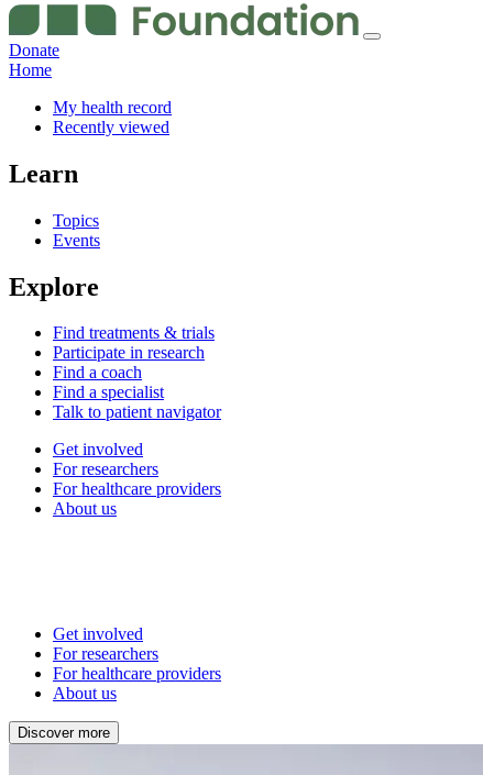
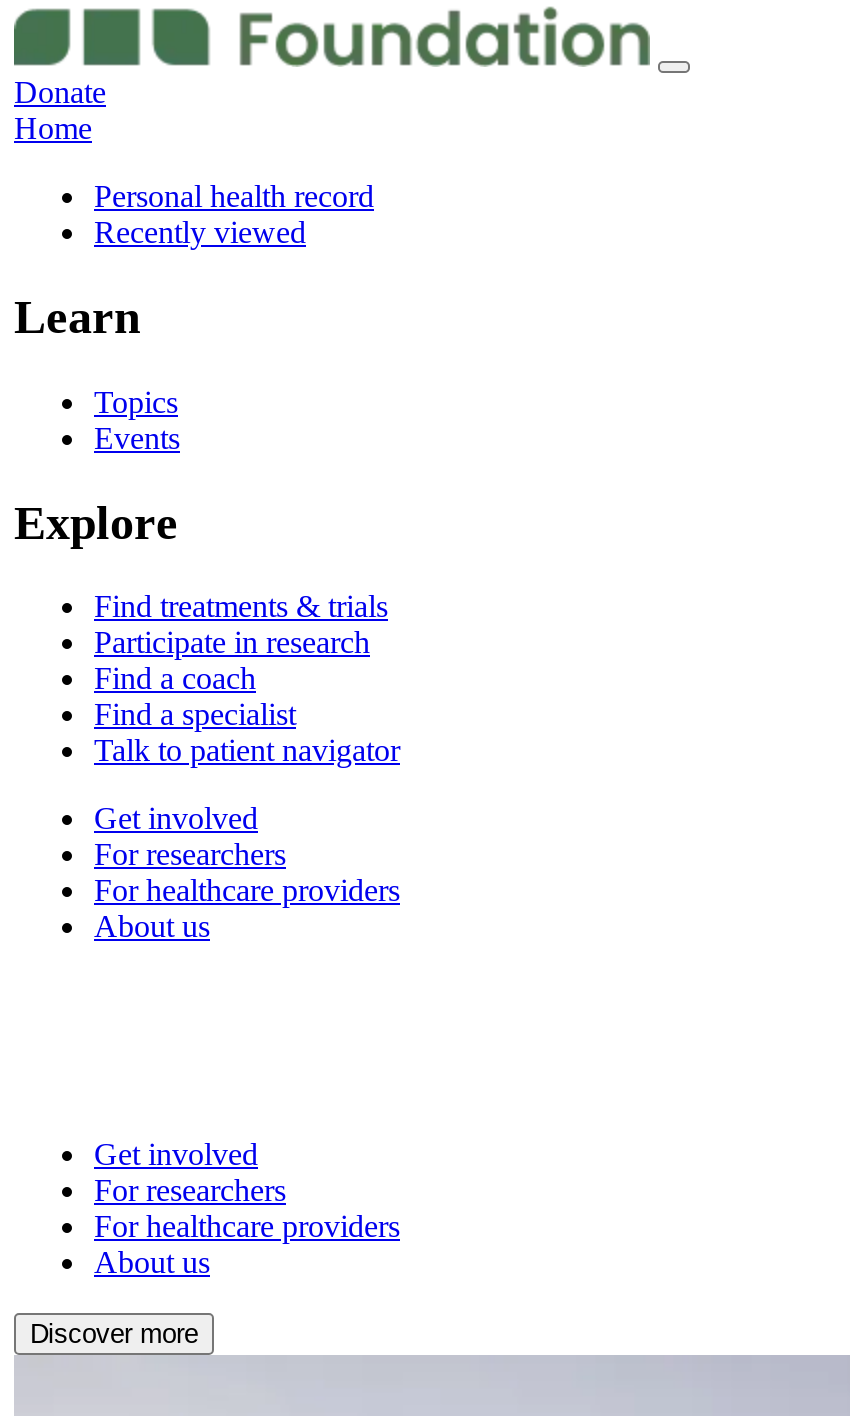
- My health record
+ Personal health record
